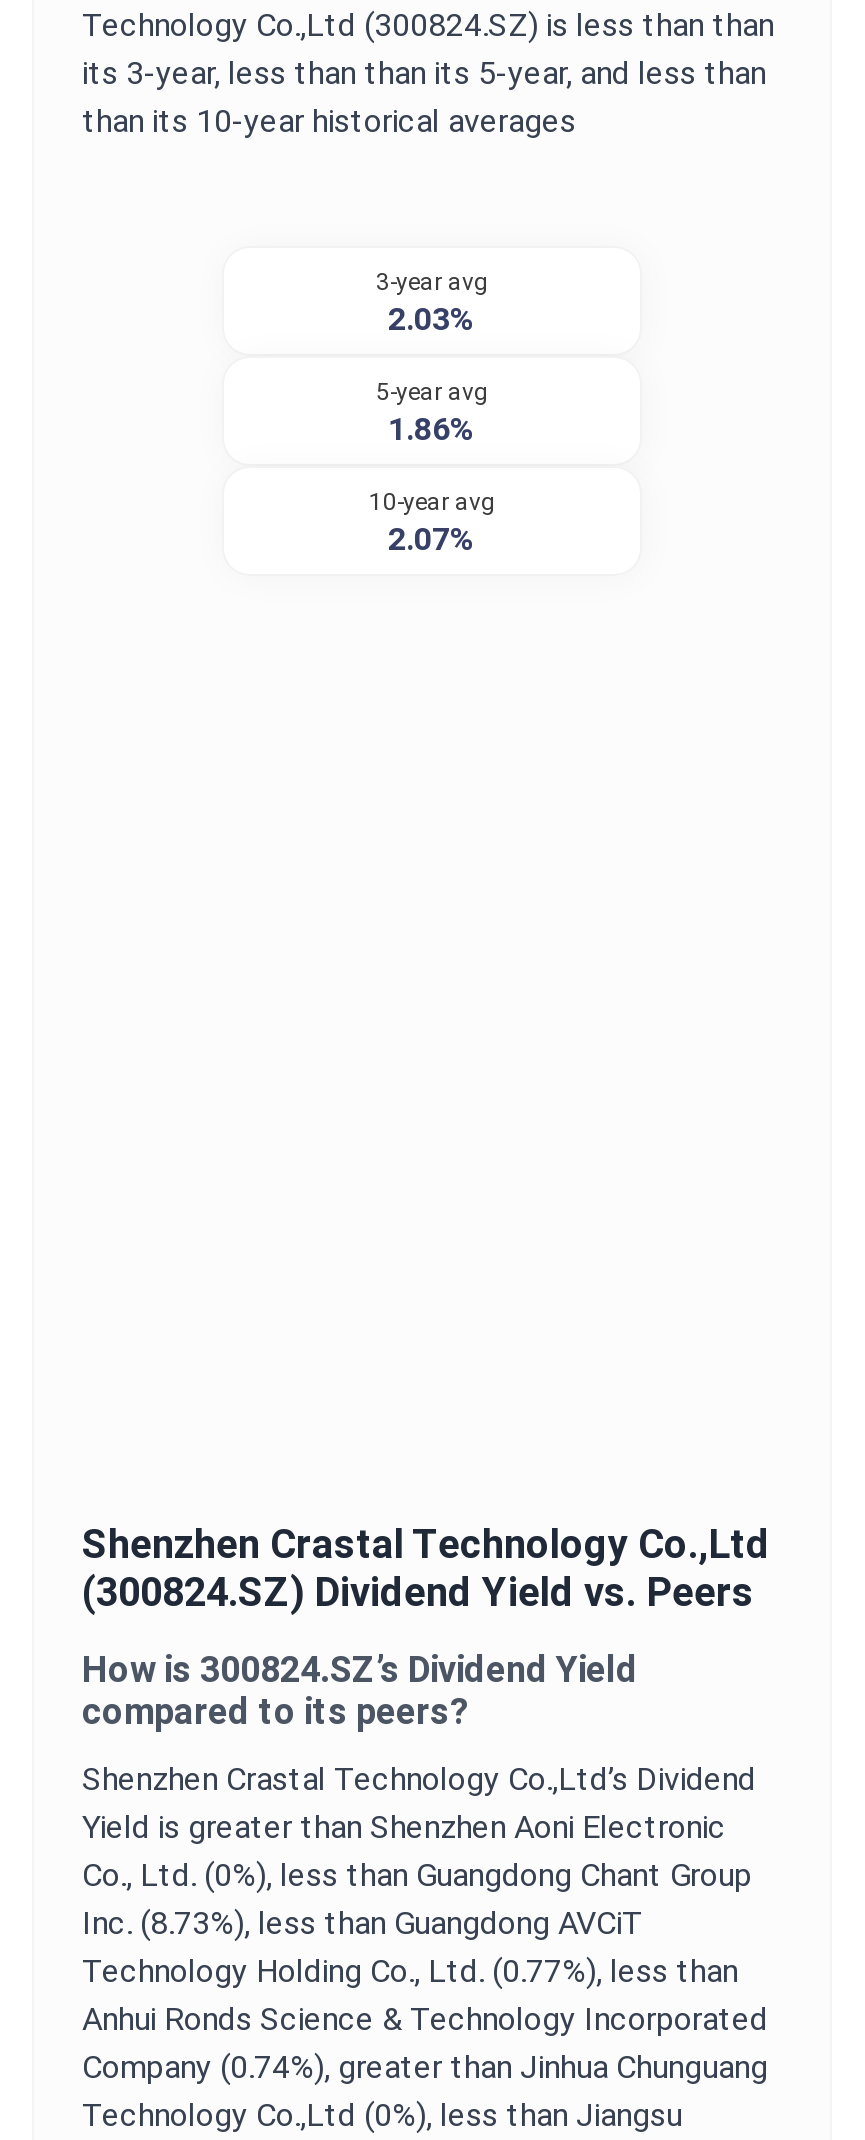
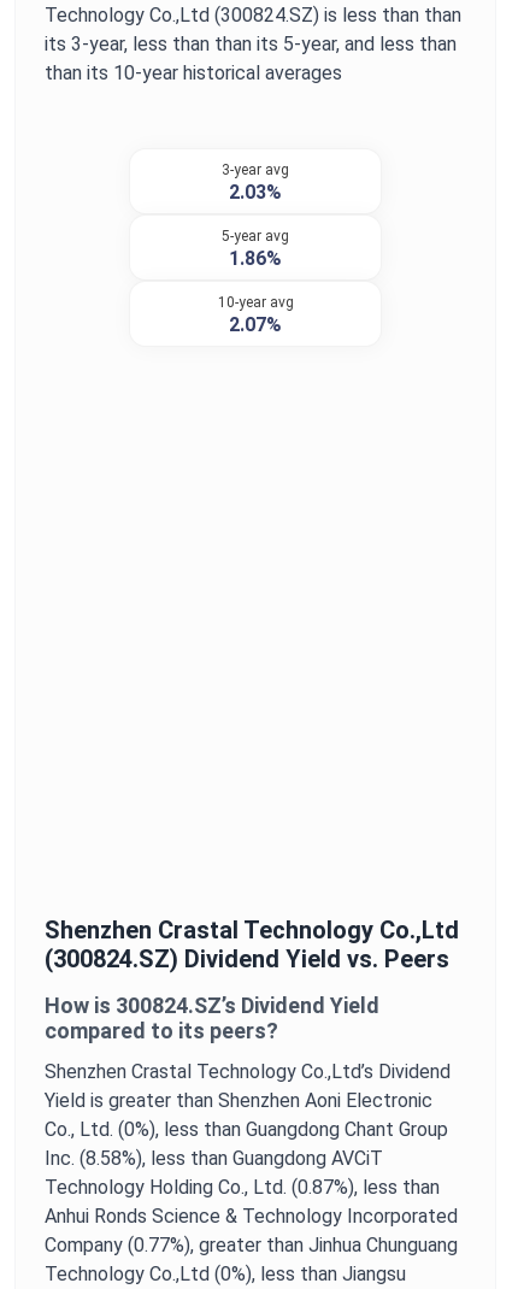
- Inc. (8.73%), less than Guangdong AVCiT
+ Inc. (8.58%), less than Guangdong AVCiT

- Technology Holding Co., Ltd. (0.77%), less than
+ Technology Holding Co., Ltd. (0.87%), less than

- Company (0.74%), greater than Jinhua Chunguang
+ Company (0.77%), greater than Jinhua Chunguang
